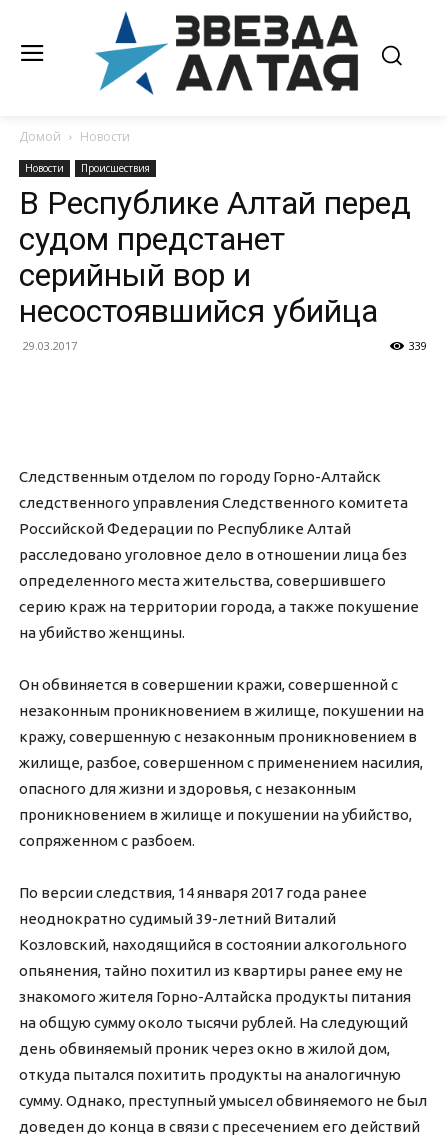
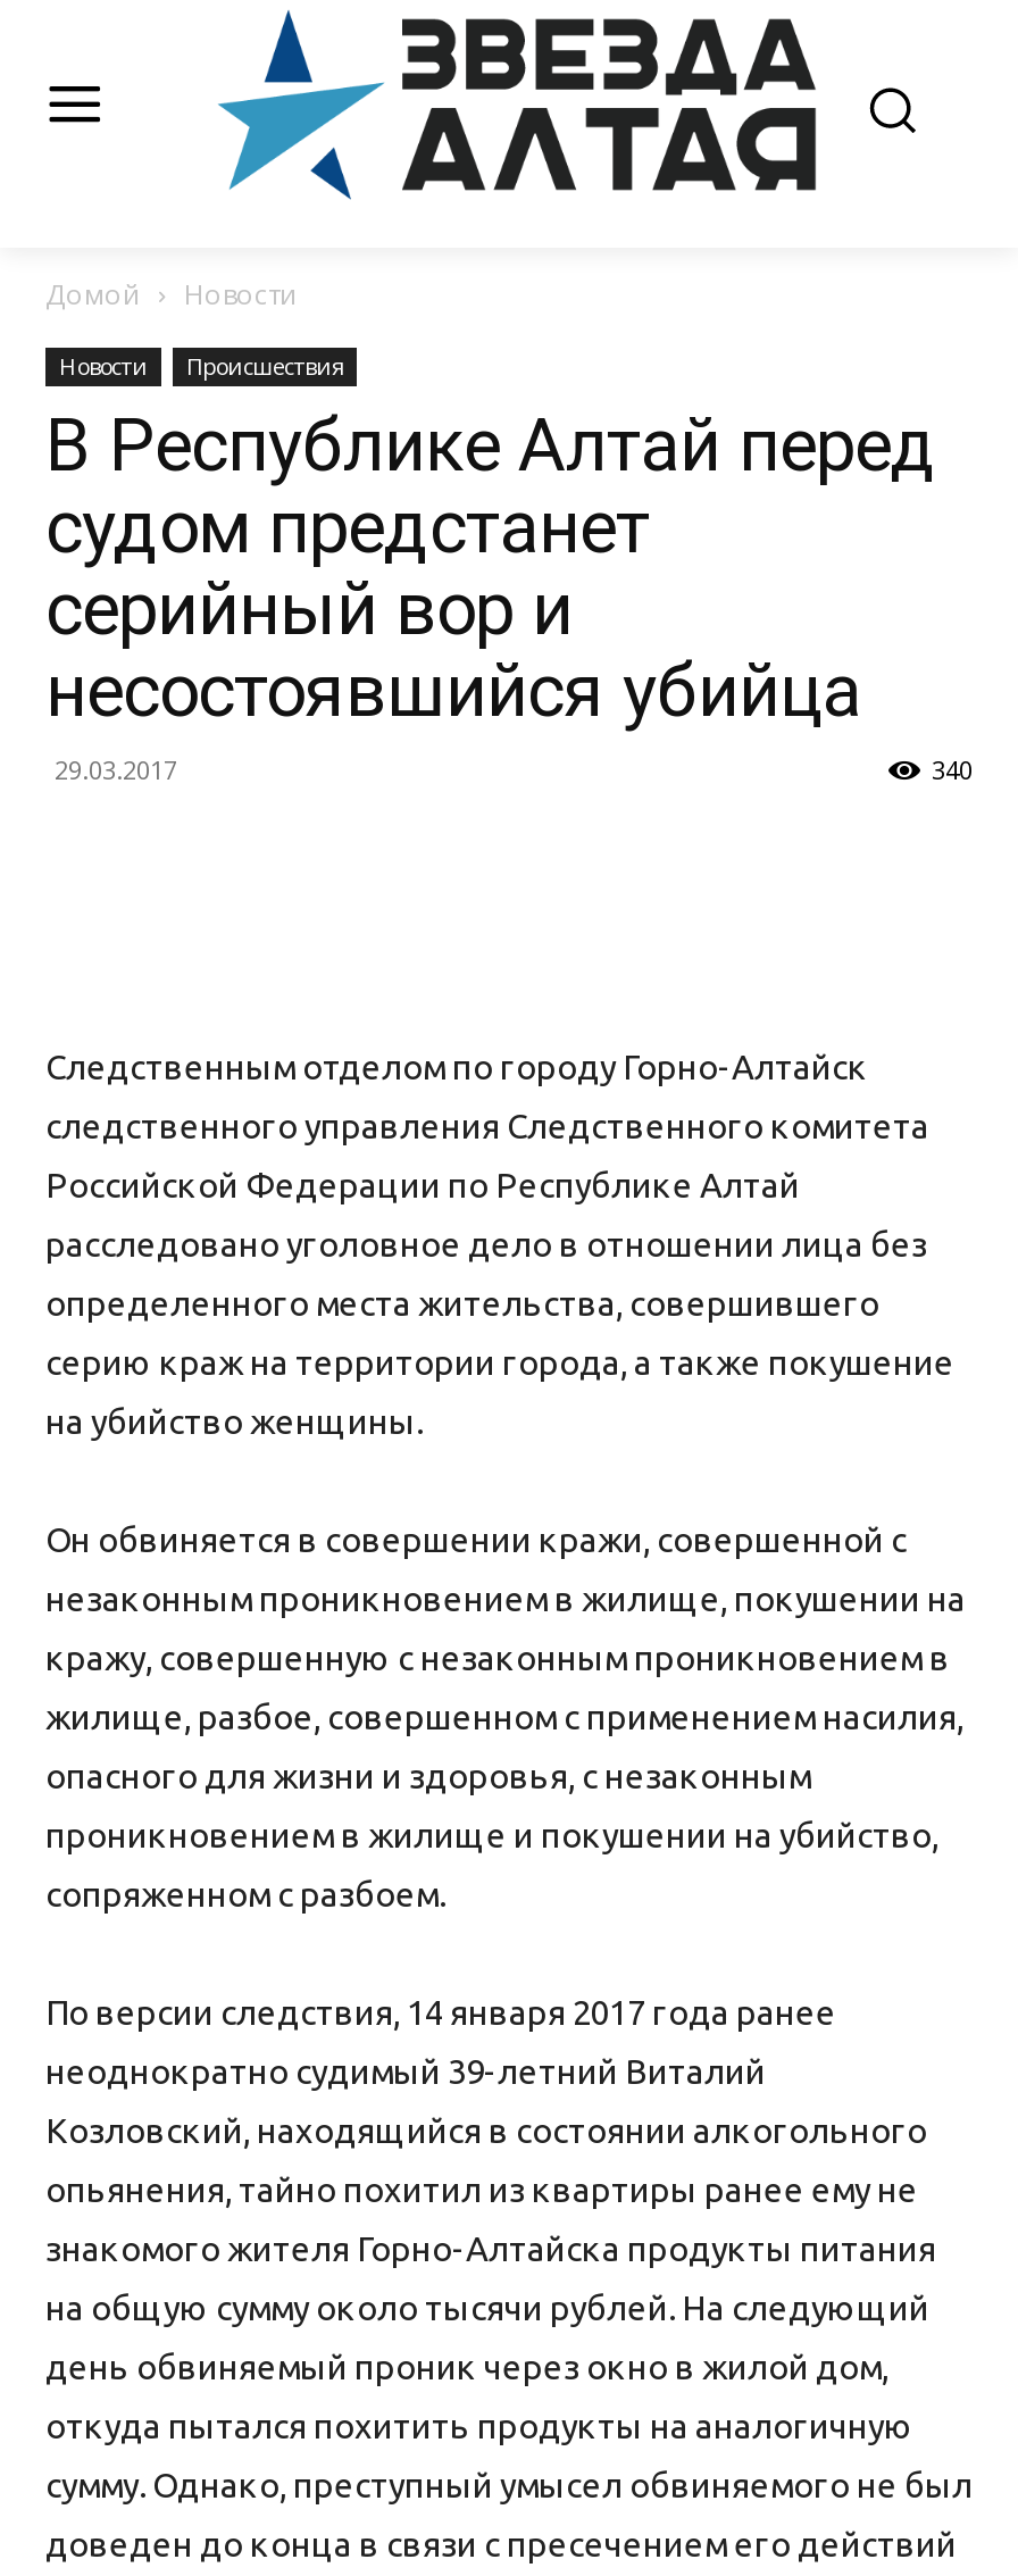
- 339
+ 340
